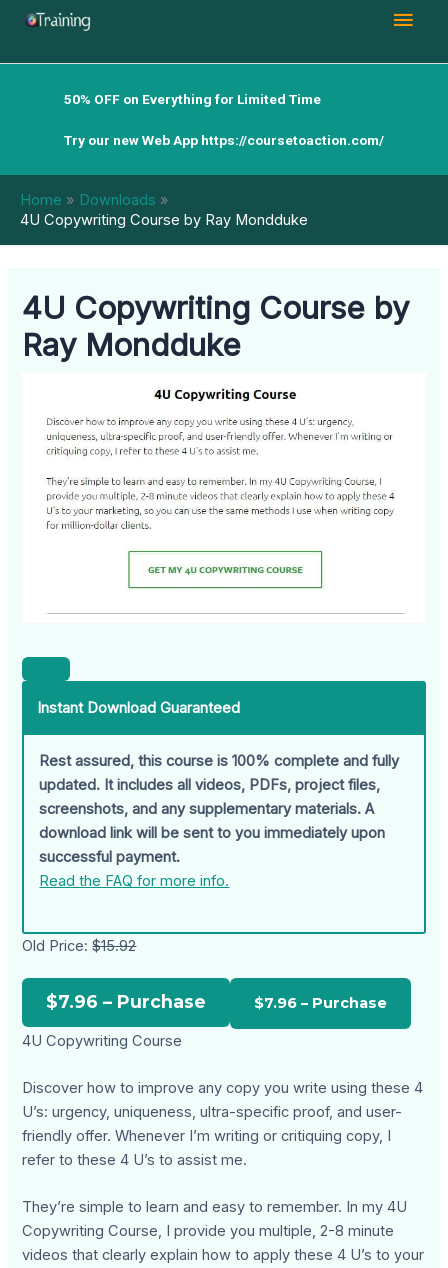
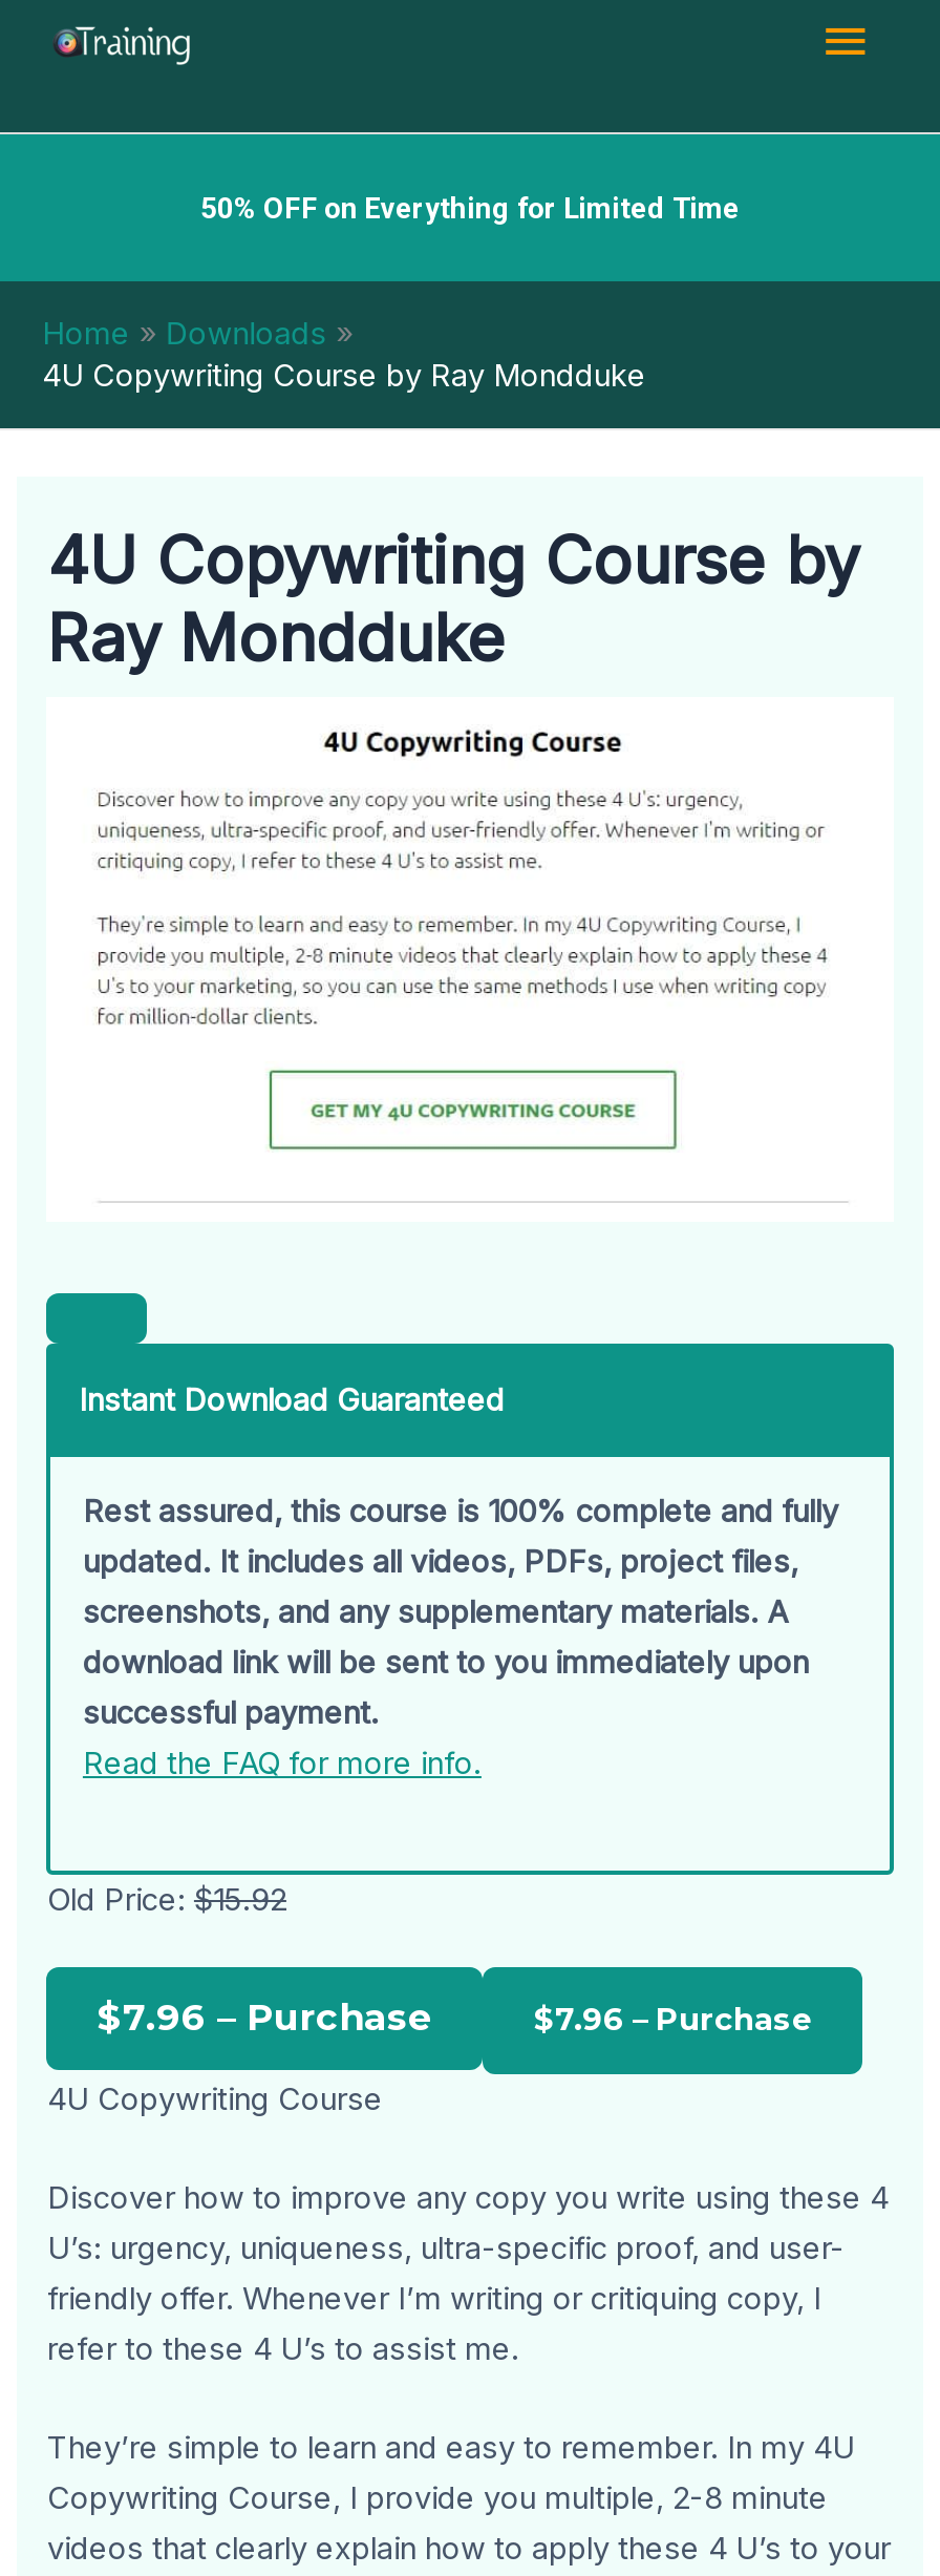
- Try our new Web App https://coursetoaction.com/
